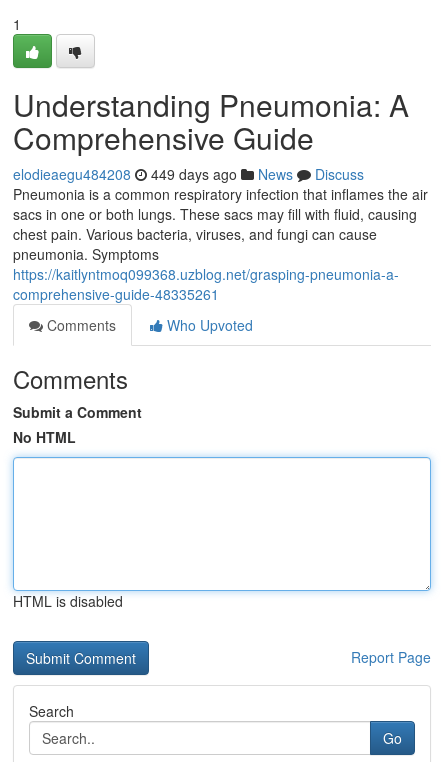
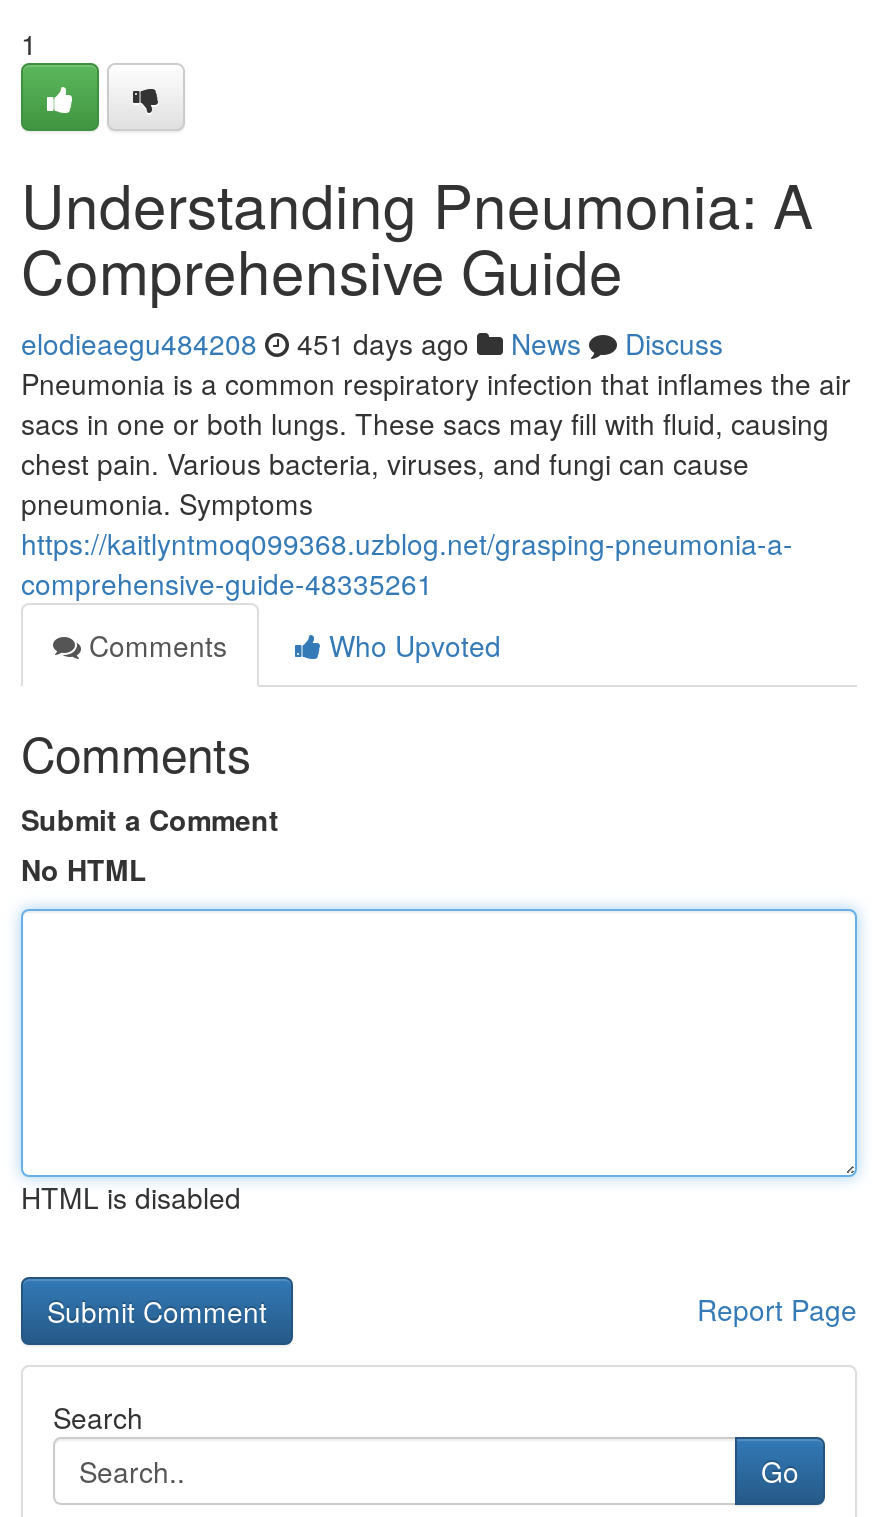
- elodieaegu484208 449 days ago News Discuss
+ elodieaegu484208 451 days ago News Discuss
